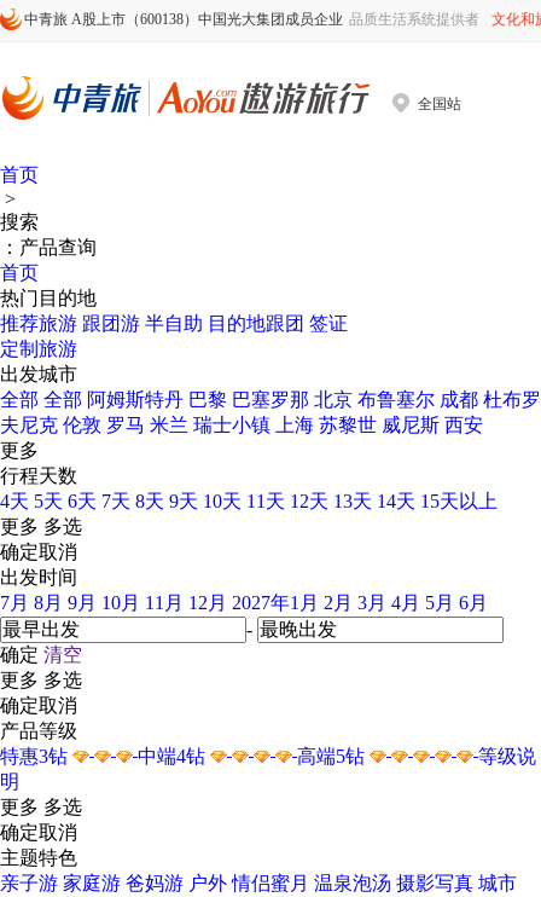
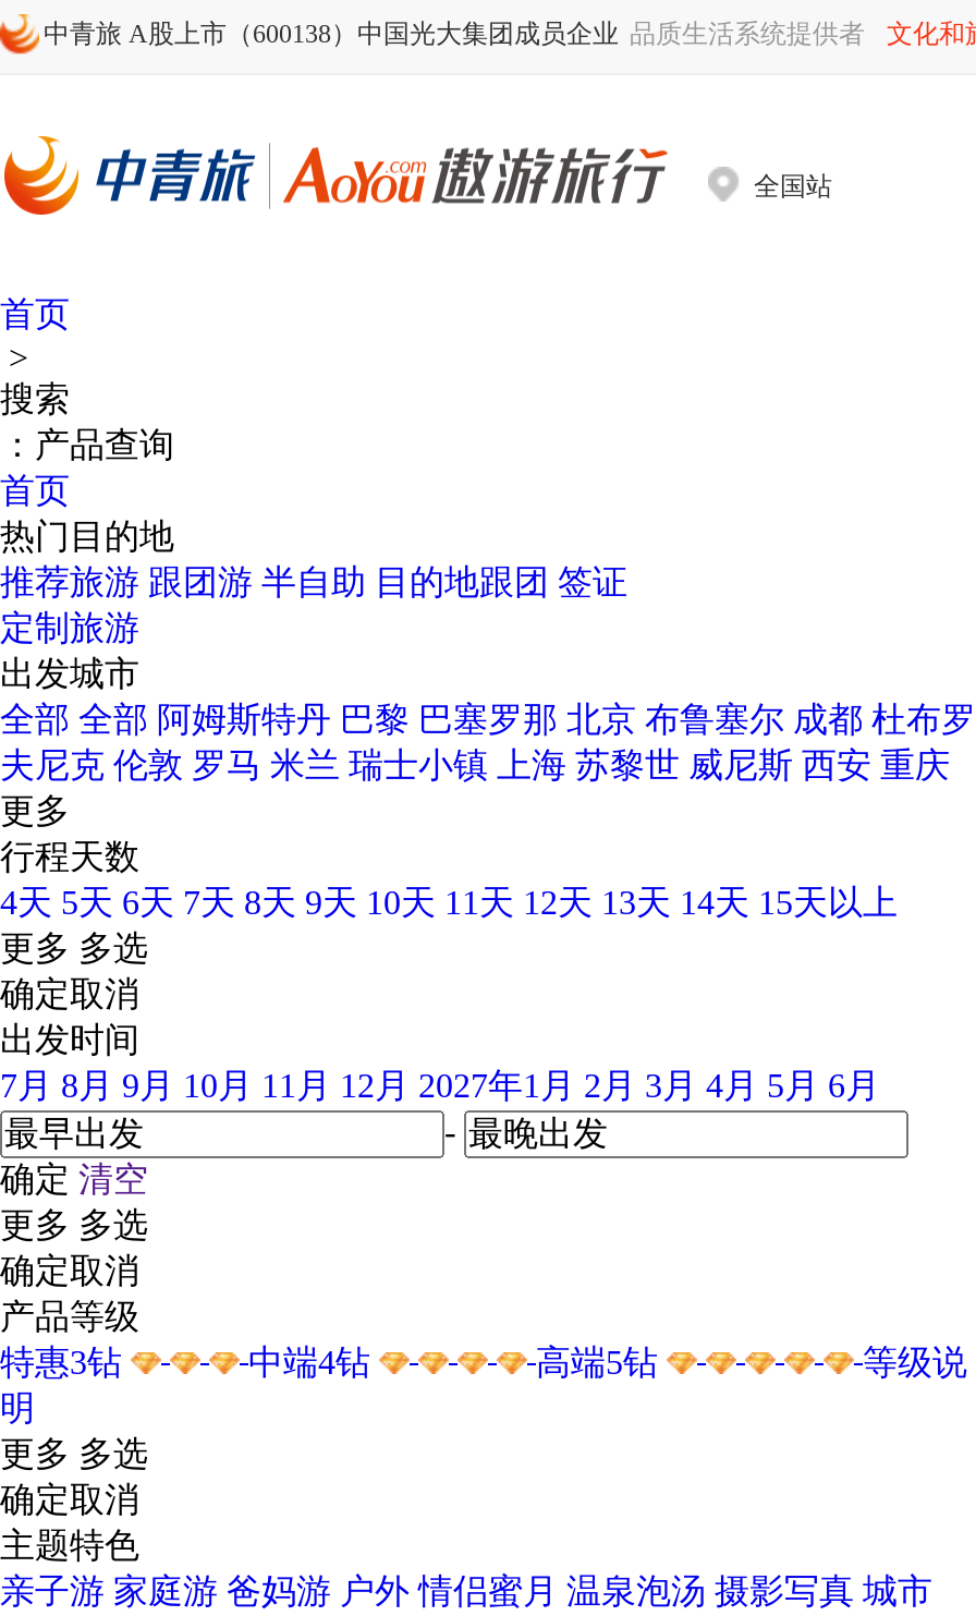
- 夫尼克 伦敦 罗马 米兰 瑞士小镇 上海 苏黎世 威尼斯 西安
+ 夫尼克 伦敦 罗马 米兰 瑞士小镇 上海 苏黎世 威尼斯 西安 重庆
